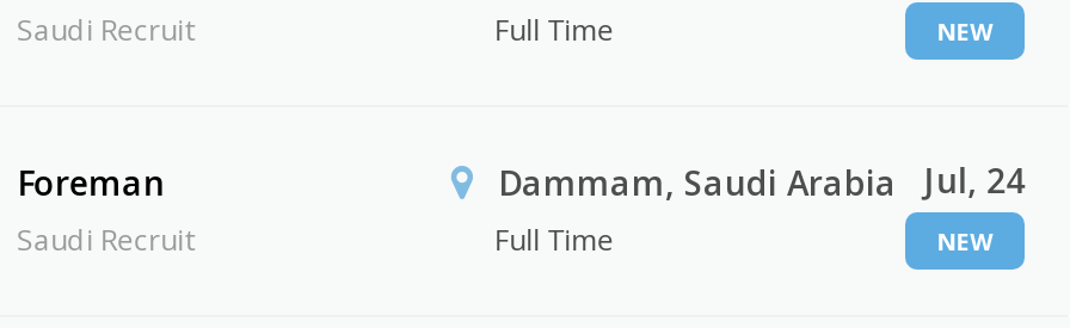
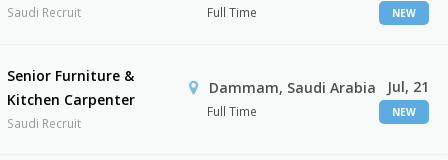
- Foreman
+ Senior Furniture &
+ Kitchen Carpenter

- Dammam, Saudi Arabia Jul, 24
+ Dammam, Saudi Arabia Jul, 21
